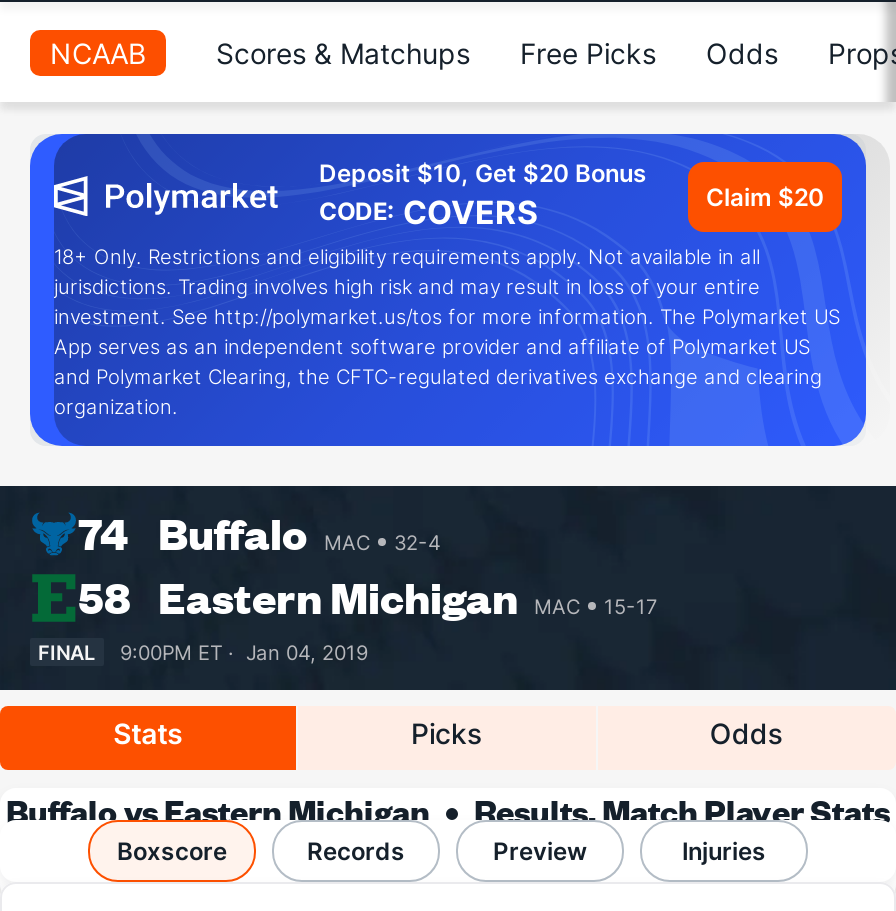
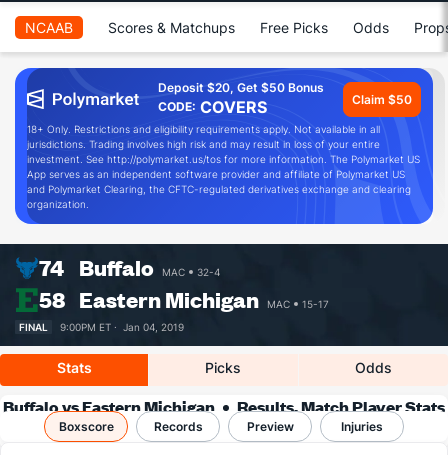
- Deposit $10, Get $20 Bonus
+ Deposit $20, Get $50 Bonus

- Claim $20
+ Claim $50
